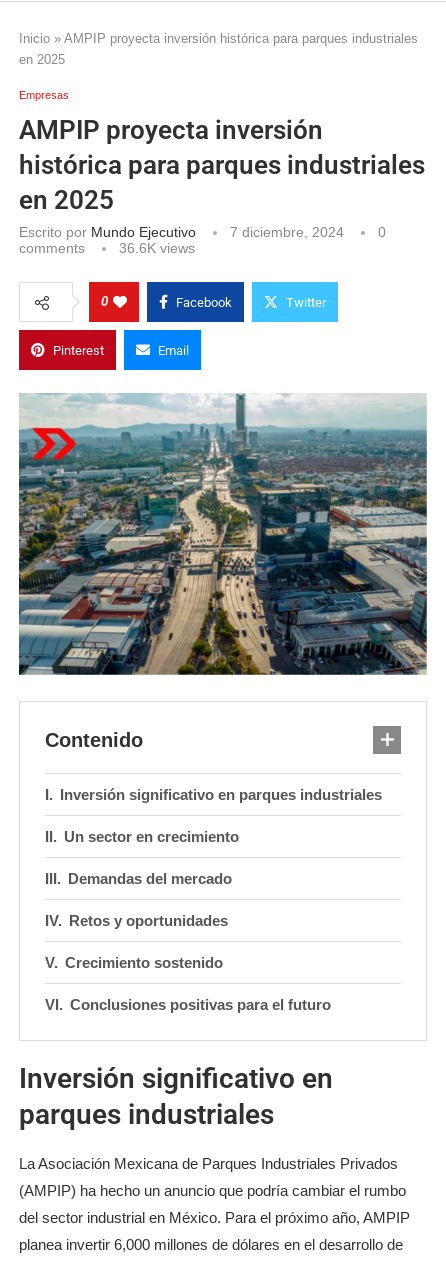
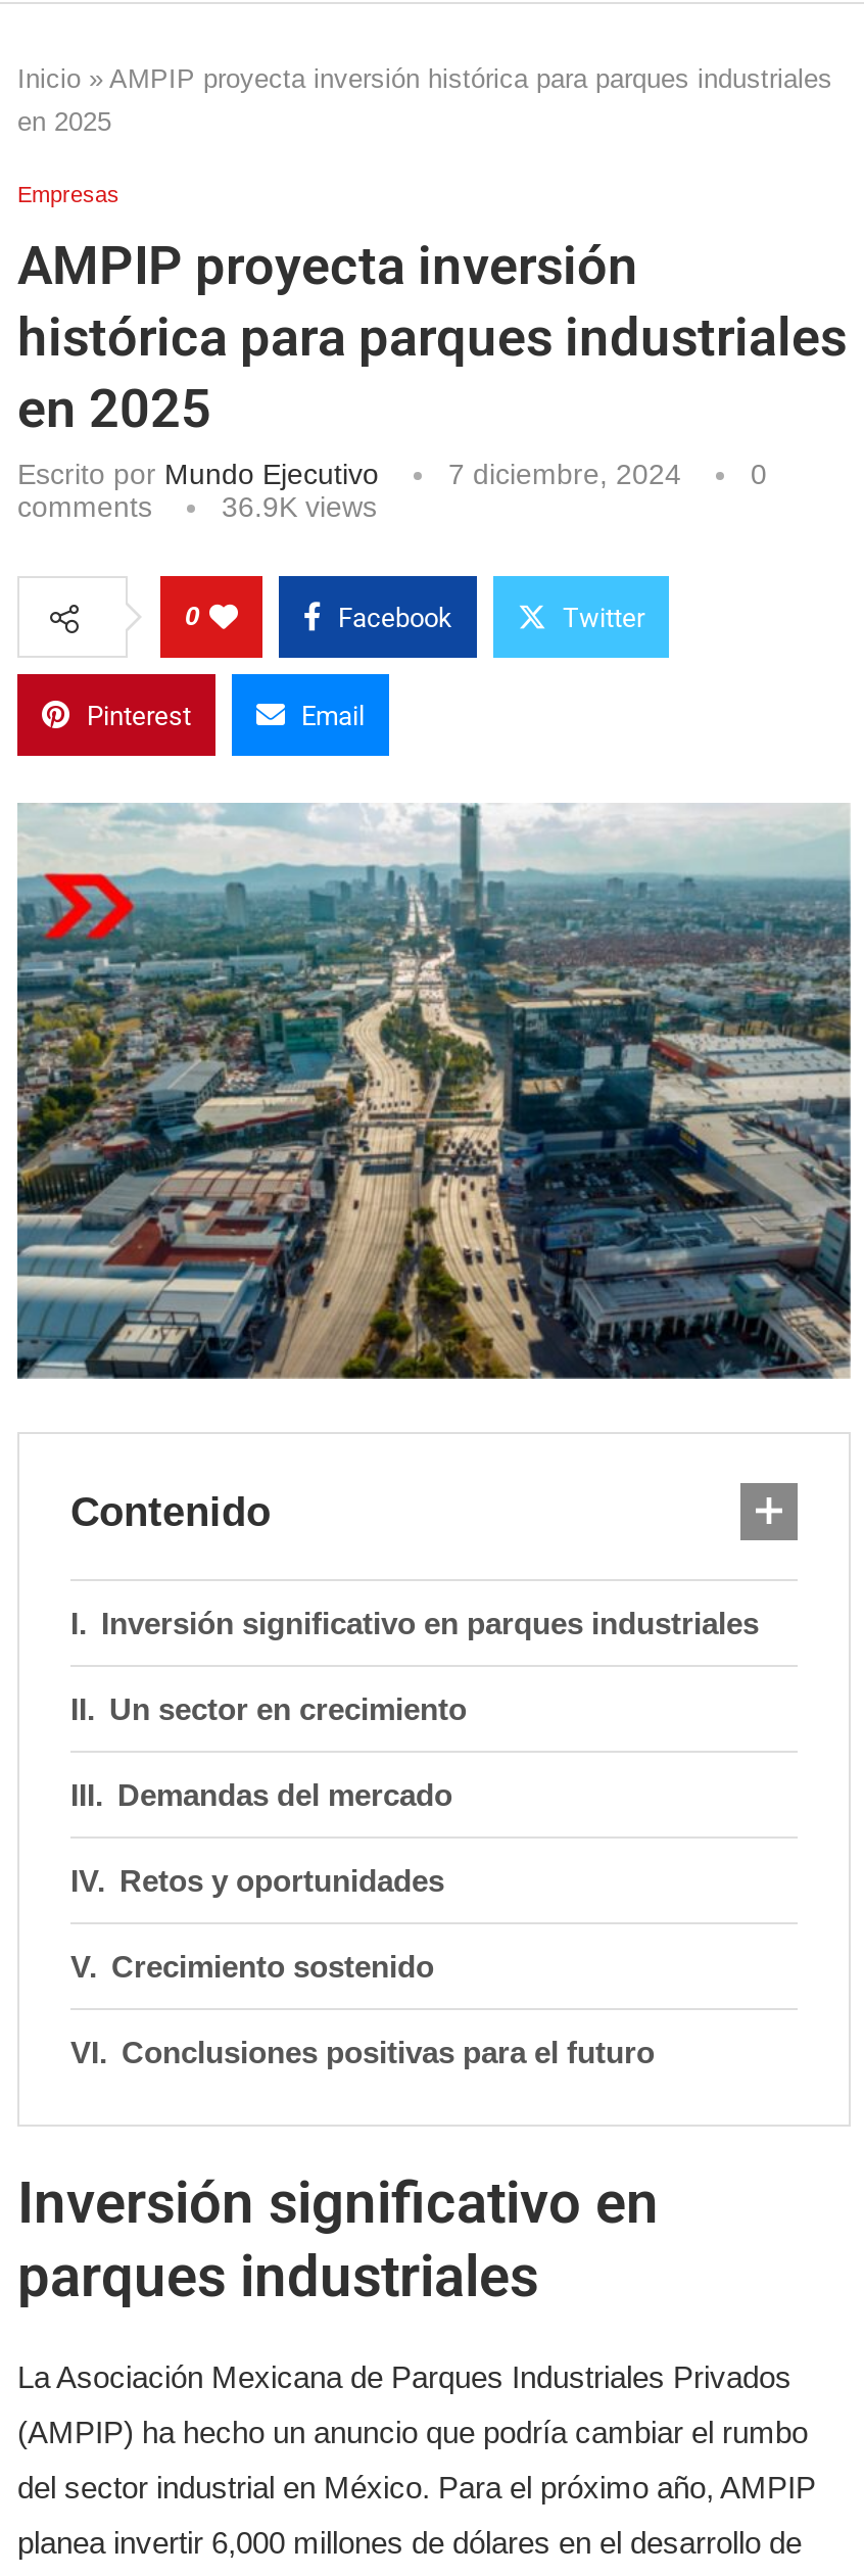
- 36.6K views
+ 36.9K views
